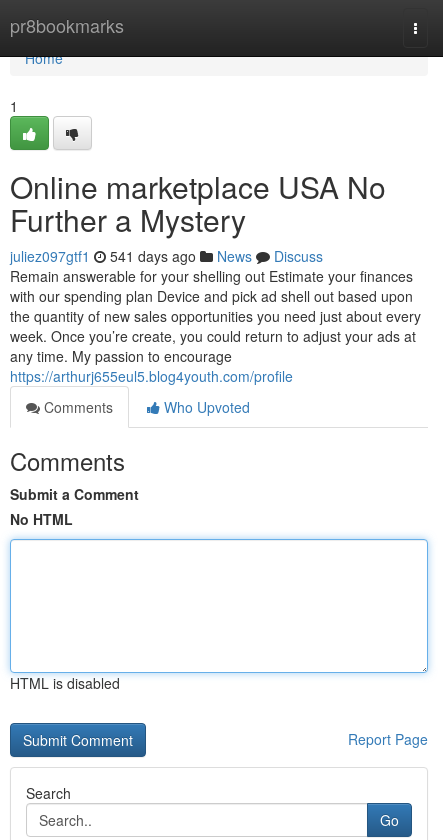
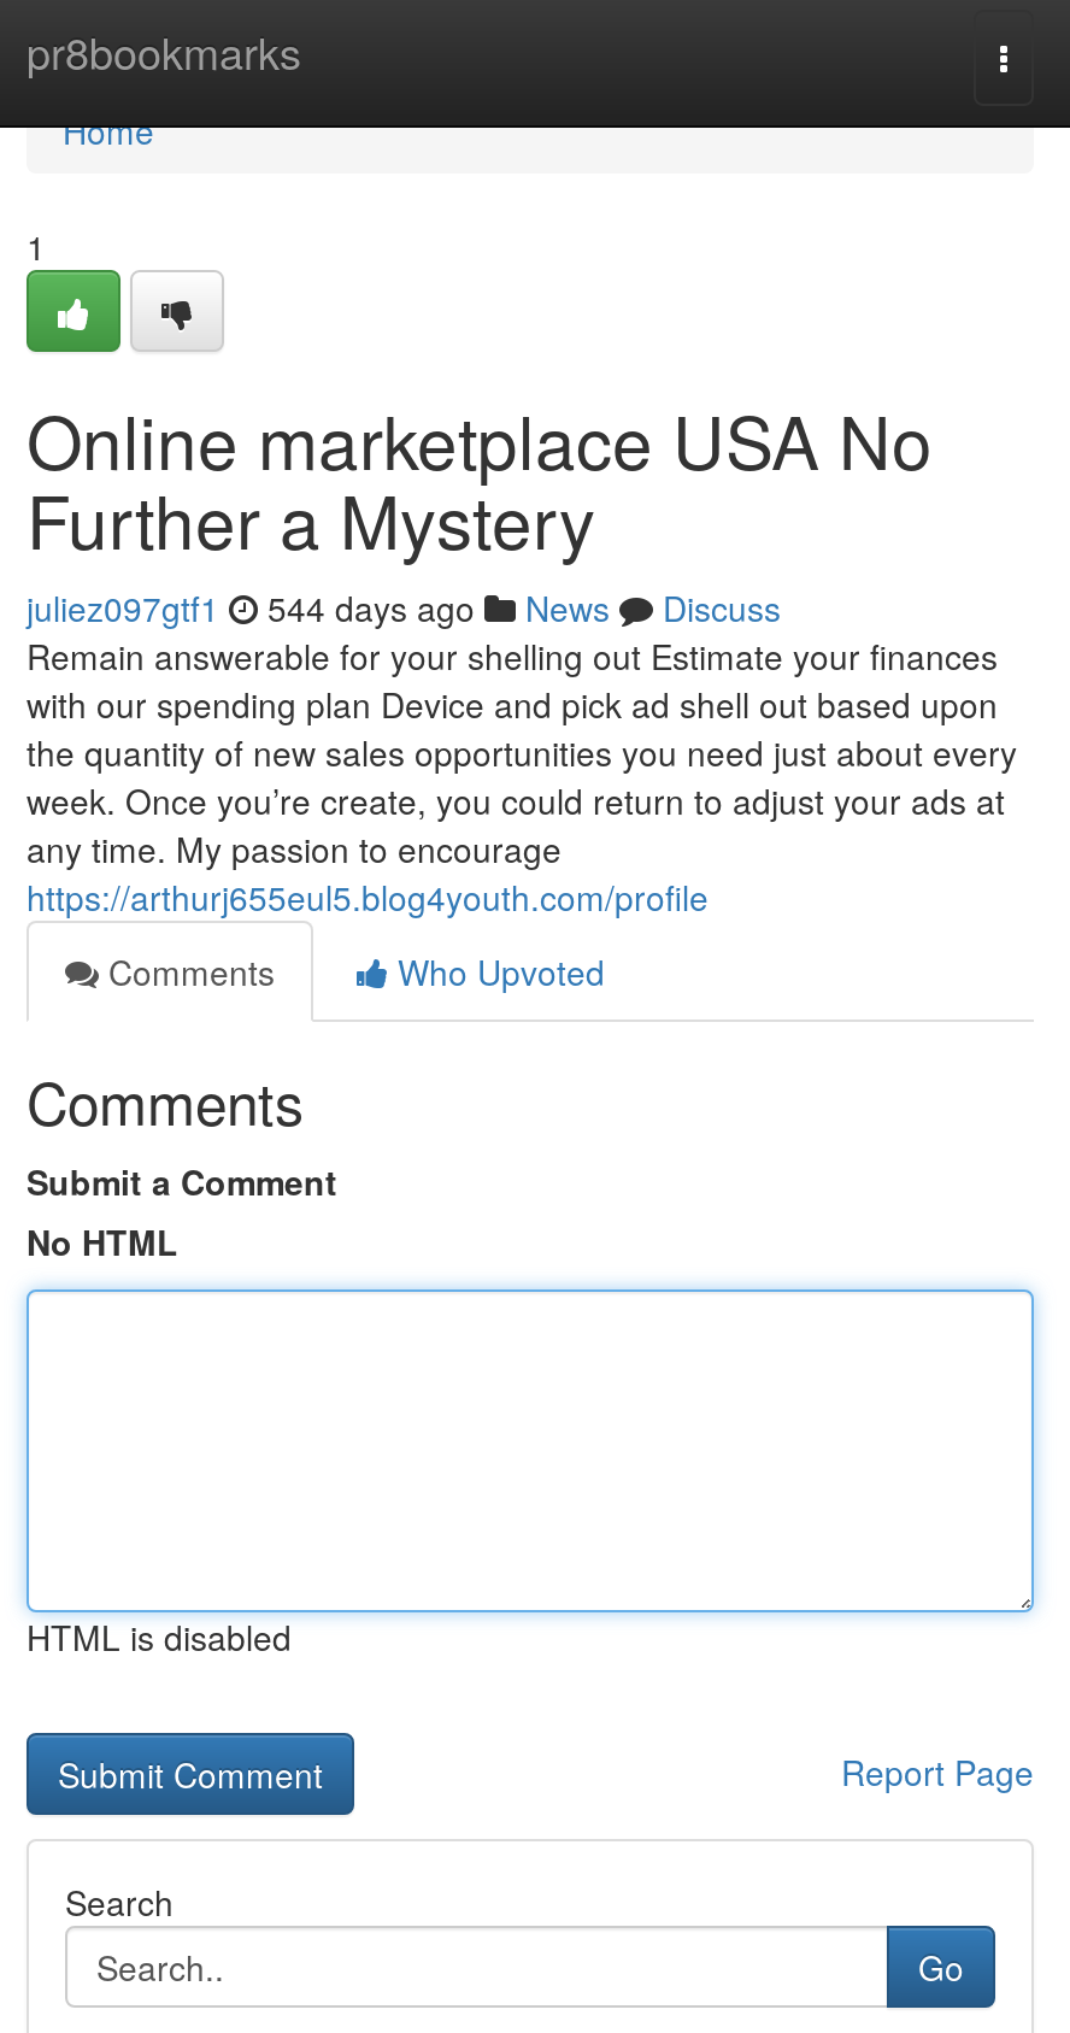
- juliez097gtf1 541 days ago News Discuss
+ juliez097gtf1 544 days ago News Discuss
